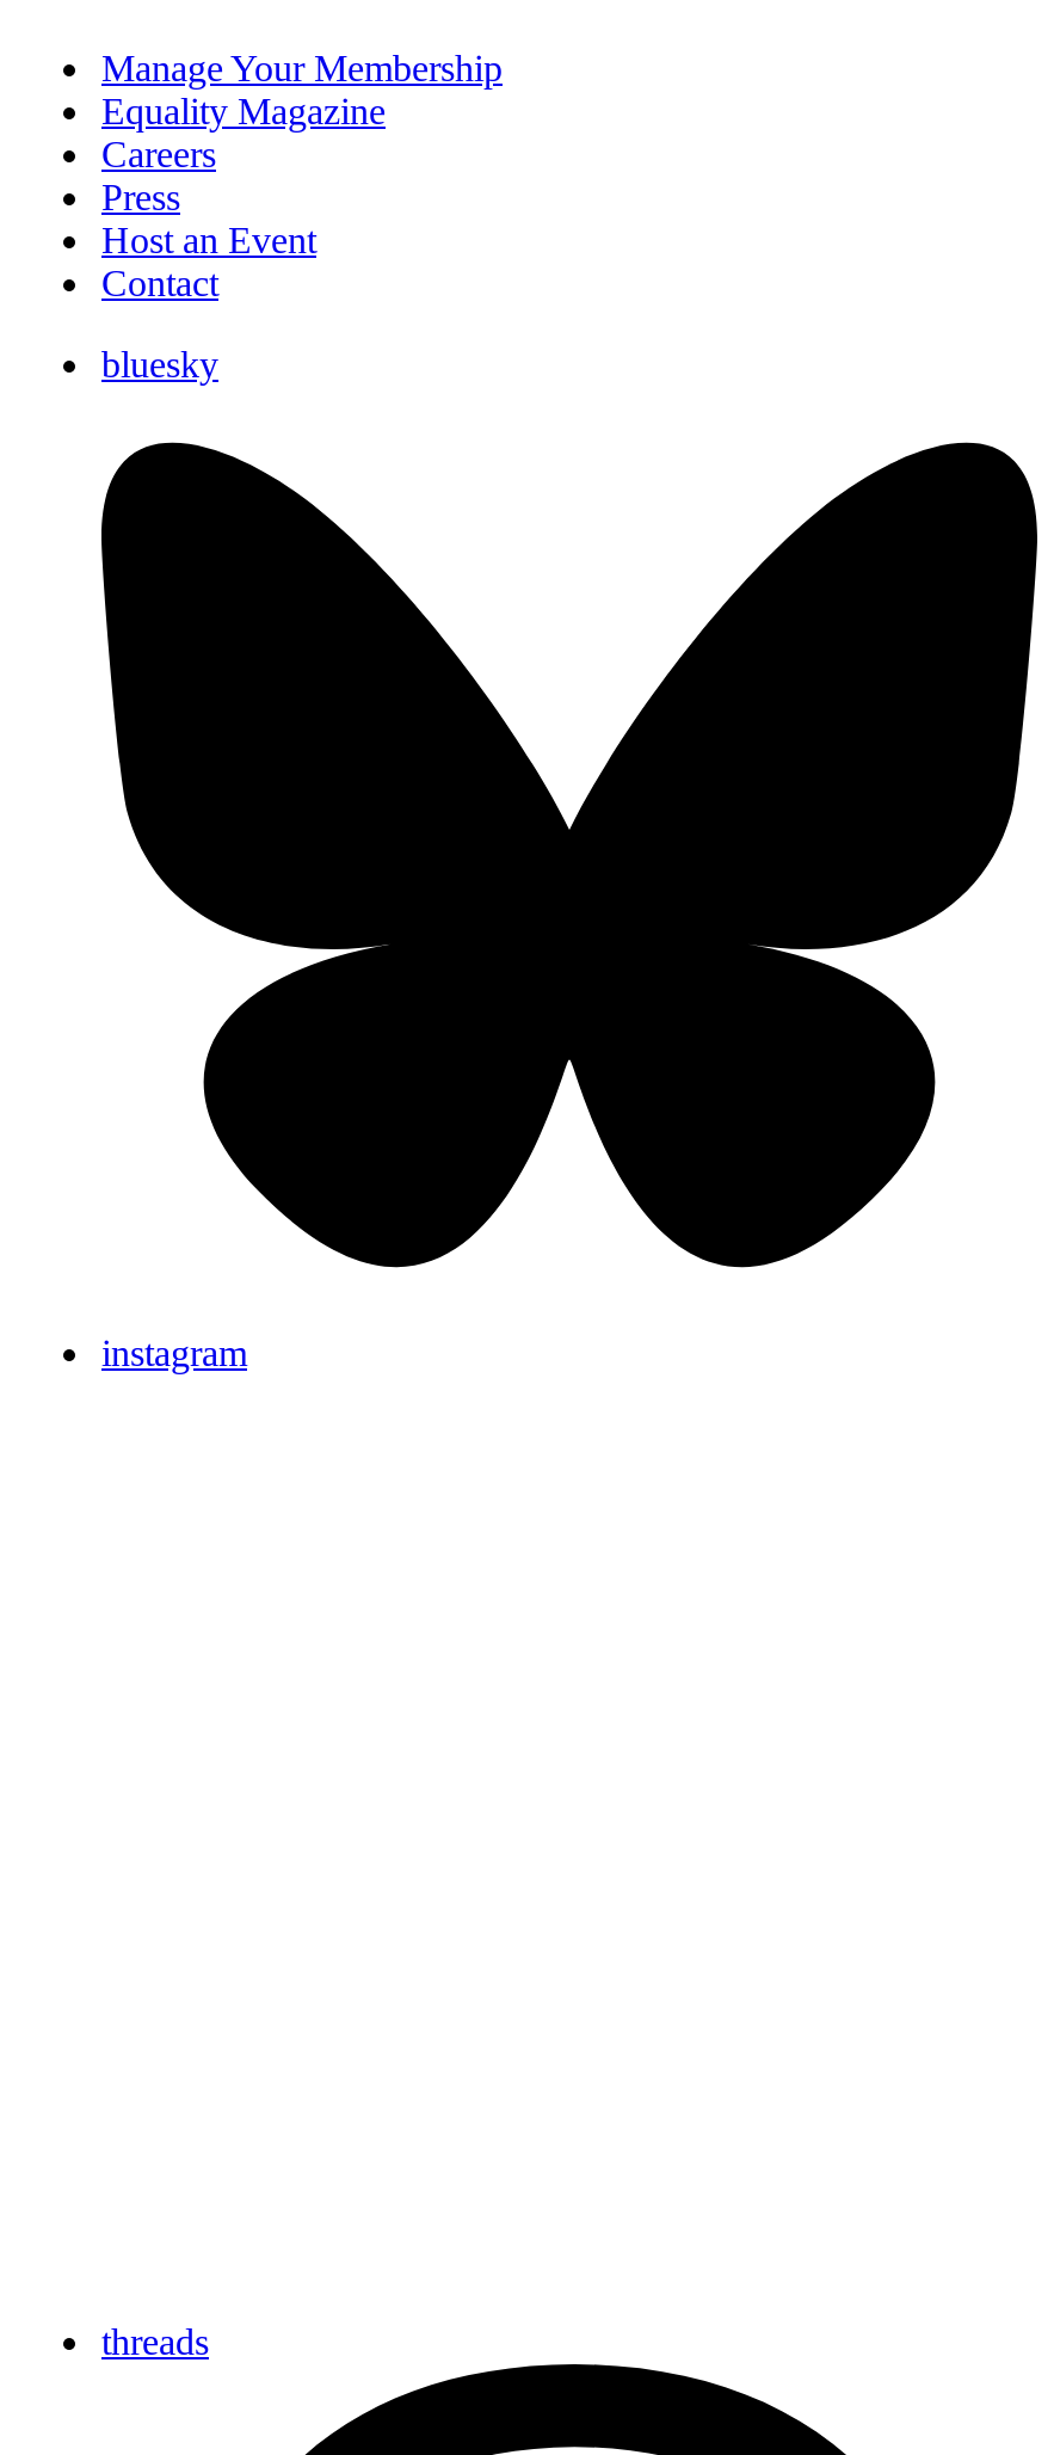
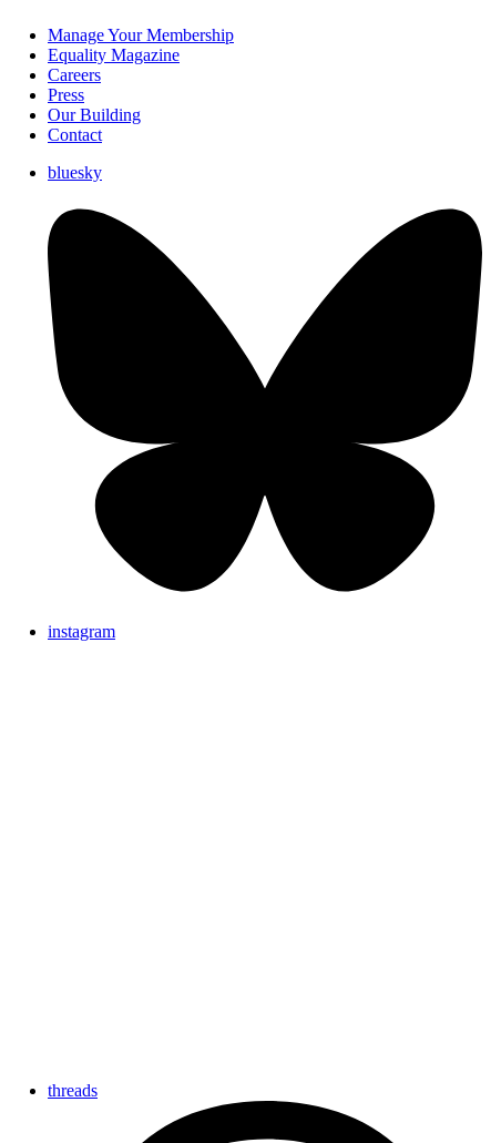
- Host an Event
+ Our Building
